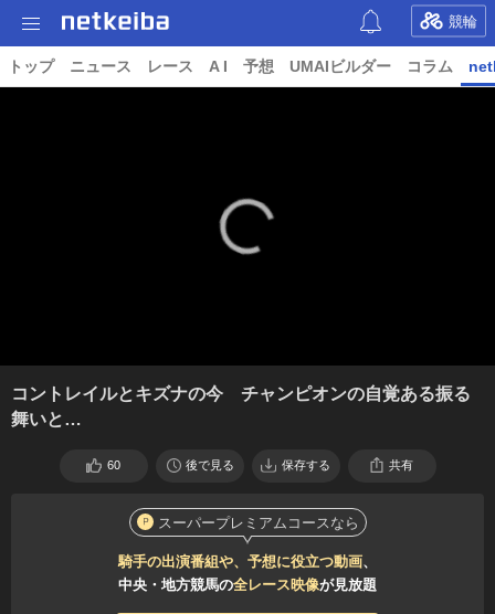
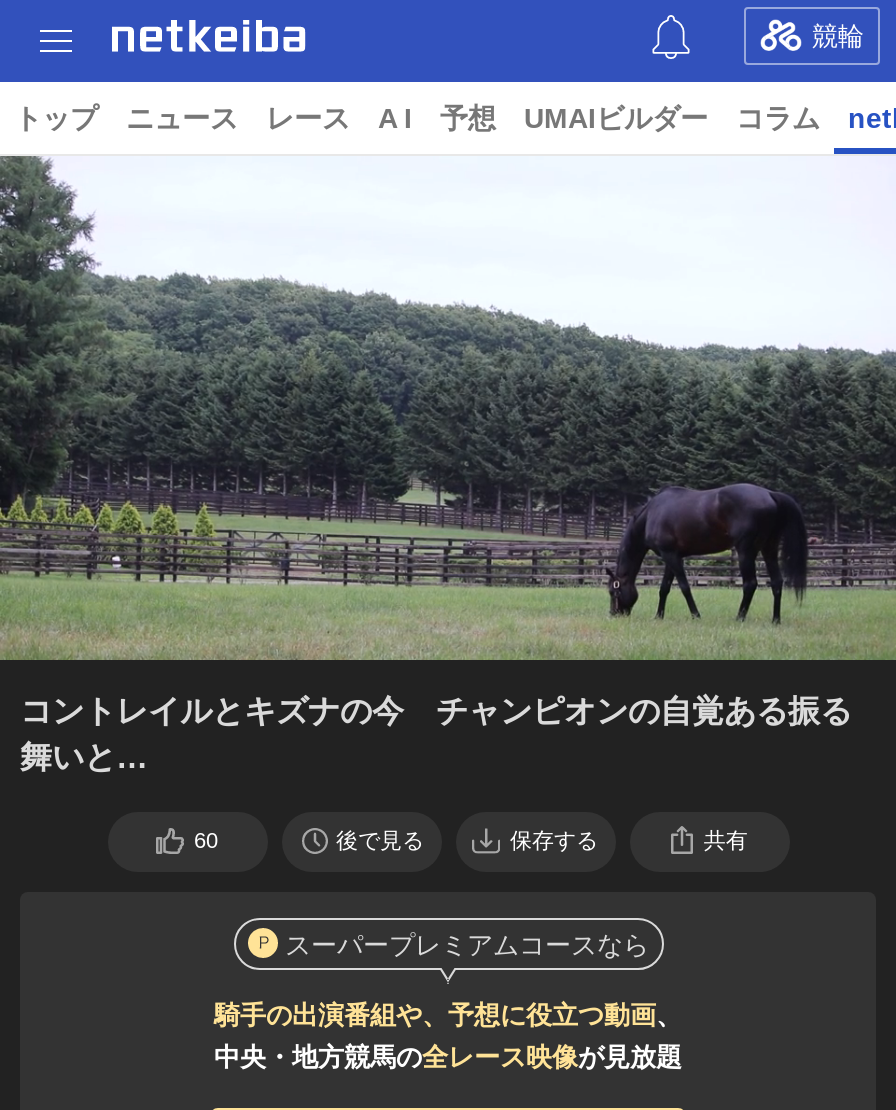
+ [image]
